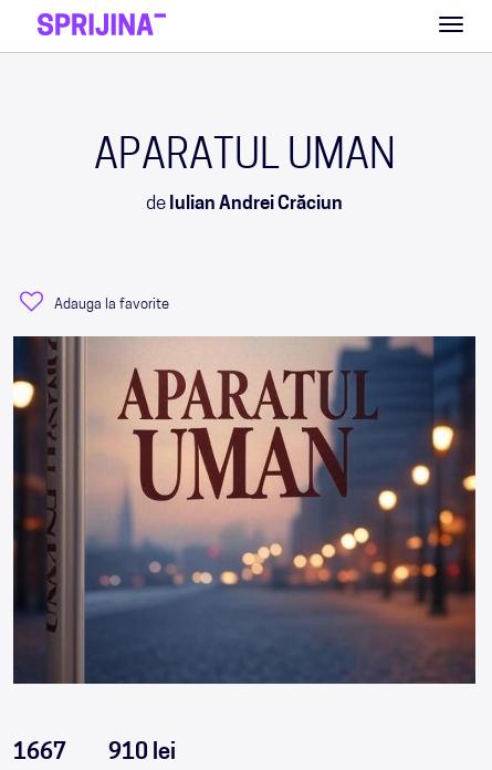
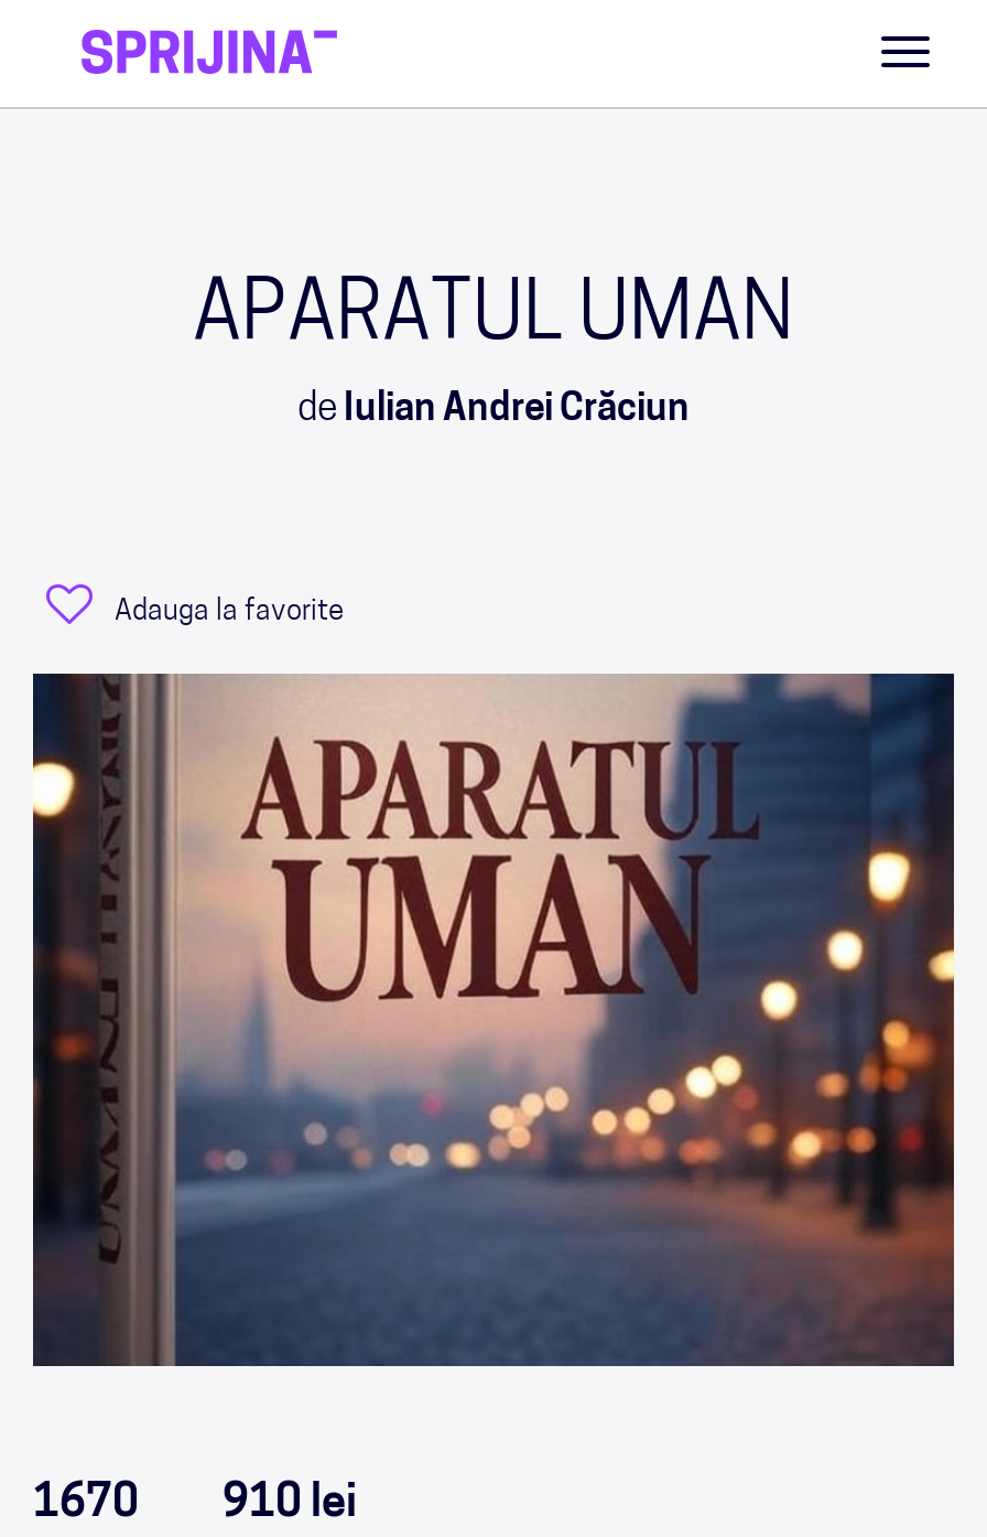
- 1667 910 lei
+ 1670 910 lei
